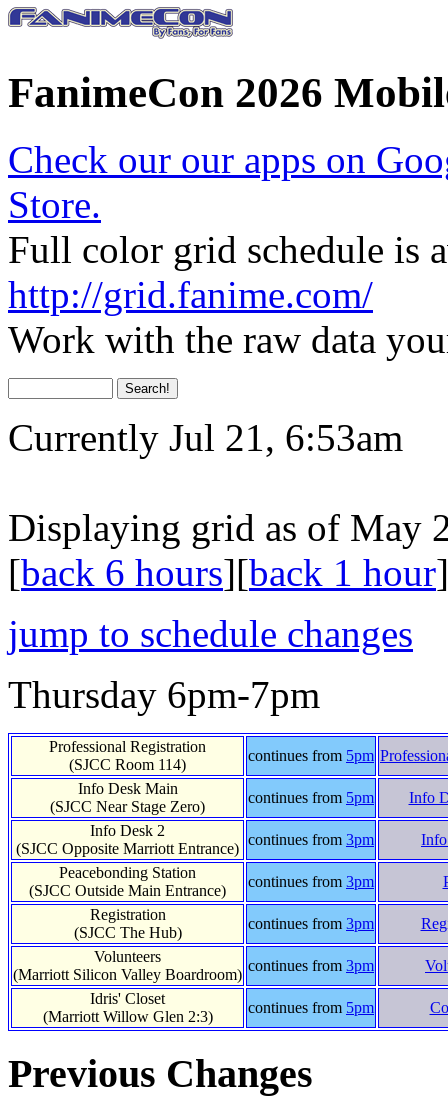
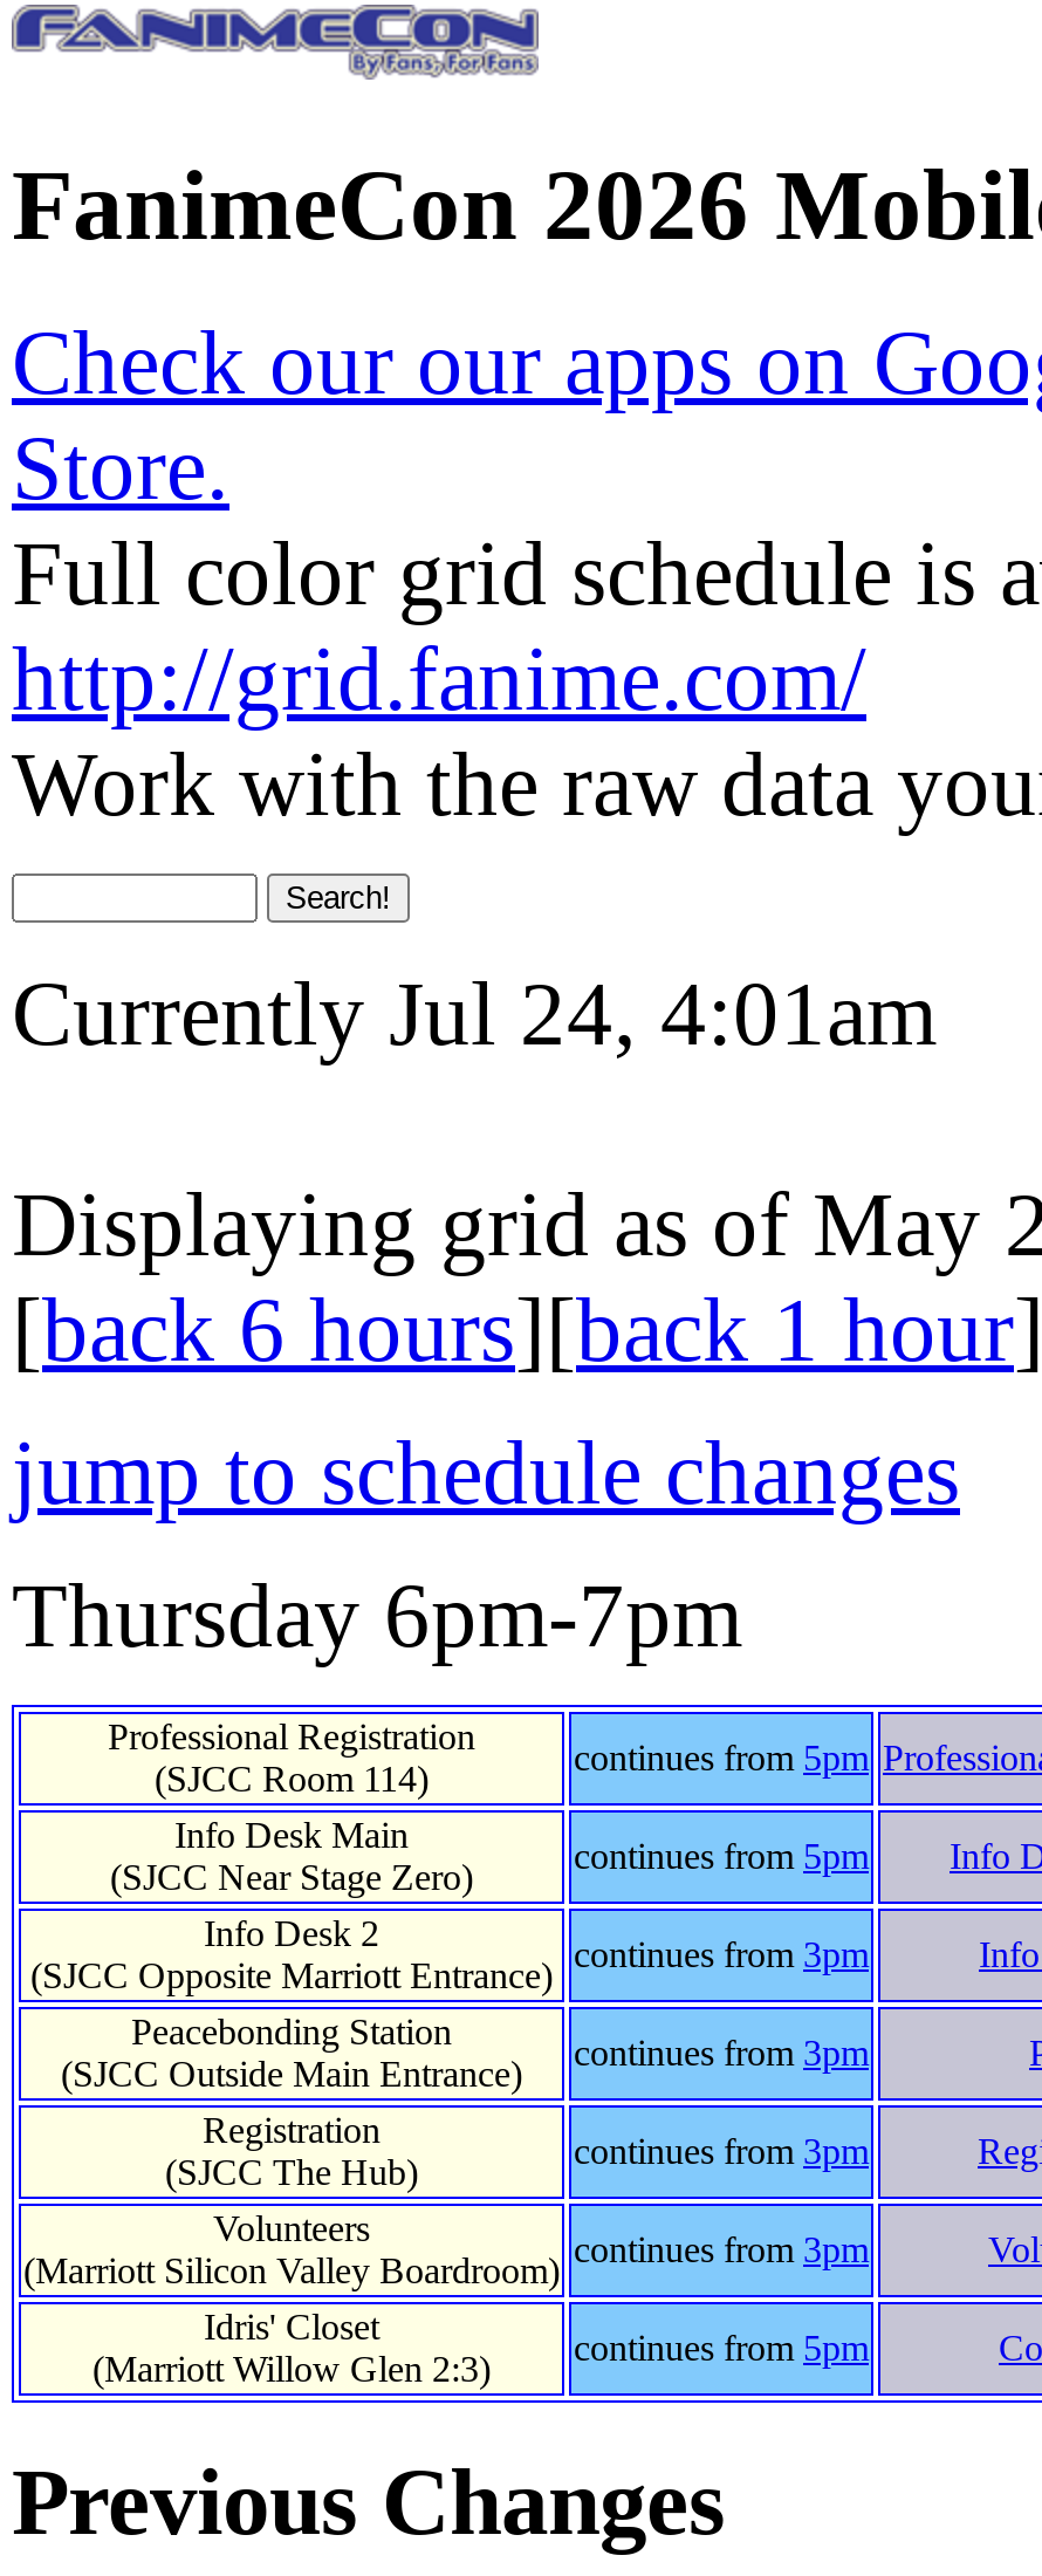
- Currently Jul 21, 6:53am
+ Currently Jul 24, 4:01am
